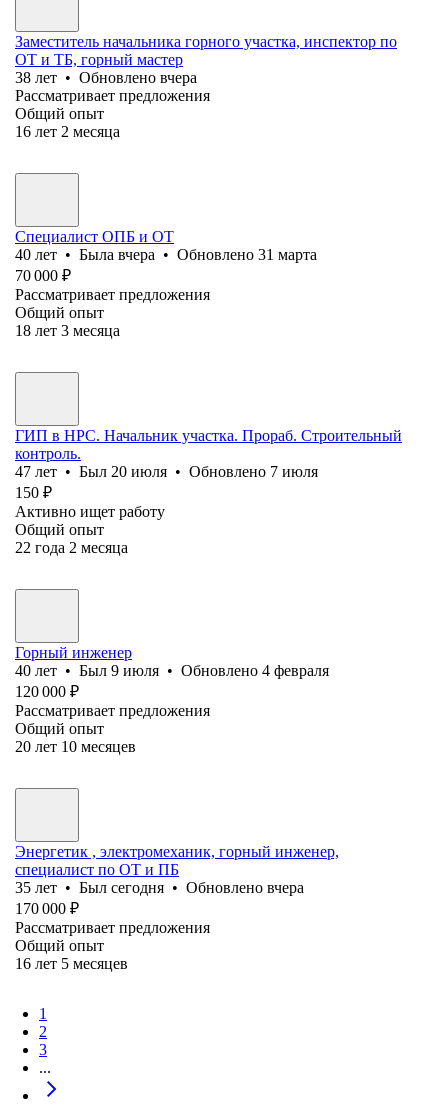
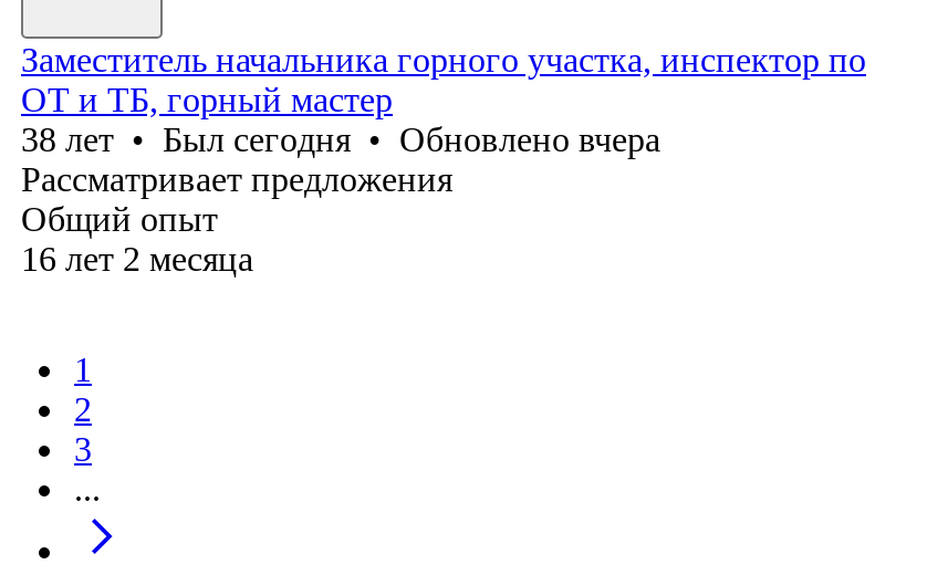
- 38 лет • Обновлено вчера
+ 38 лет • Был сегодня • Обновлено вчера

- Специалист ОПБ и ОТ
- 40 лет • Была вчера • Обновлено 31 марта
- 70 000 ₽
- Рассматривает предложения
- Общий опыт
- 18 лет 3 месяца

- ГИП в НРС. Начальник участка. Прораб. Строительный
- контроль.
- 47 лет • Был 20 июля • Обновлено 7 июля
- 150 ₽
- Активно ищет работу
- Общий опыт
- 22 года 2 месяца

- Горный инженер
- 40 лет • Был 9 июля • Обновлено 4 февраля
- 120 000 ₽
- Рассматривает предложения
- Общий опыт
- 20 лет 10 месяцев

- Энергетик , электромеханик, горный инженер,
- специалист по ОТ и ПБ
- 35 лет • Был сегодня • Обновлено вчера
- 170 000 ₽
- Рассматривает предложения
- Общий опыт
- 16 лет 5 месяцев
